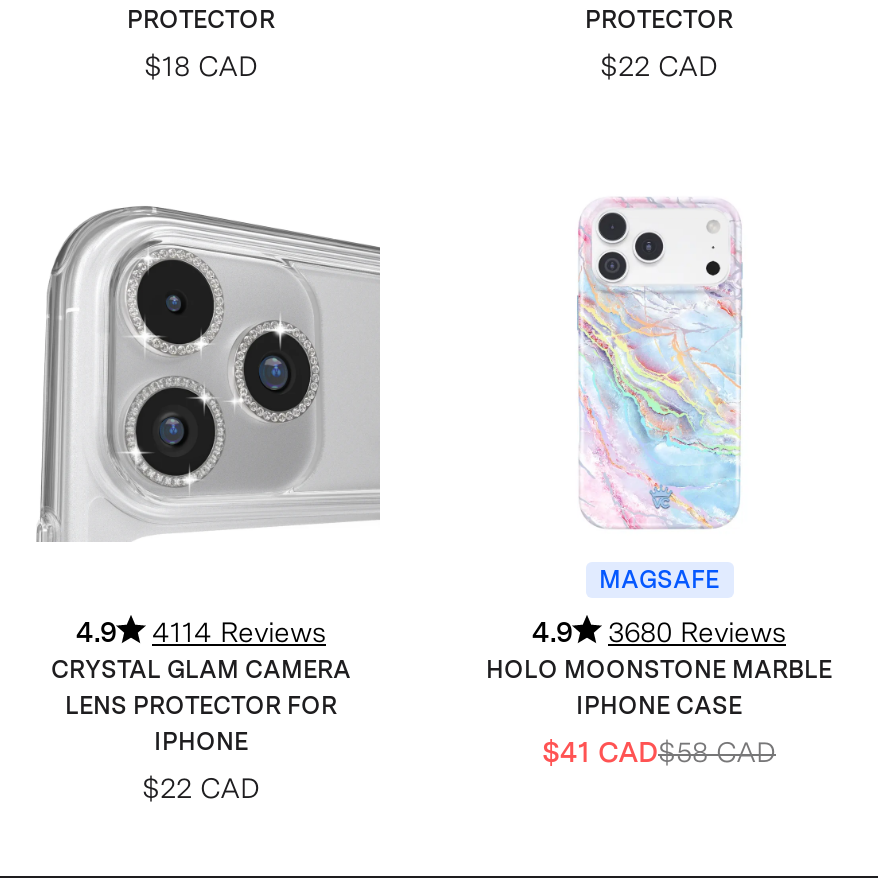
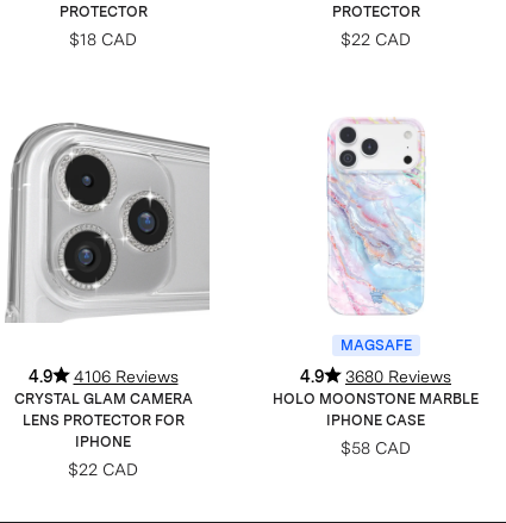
- 4.9 4114 Reviews
+ 4.9 4106 Reviews

- $41 CAD$58 CAD
+ $58 CAD
